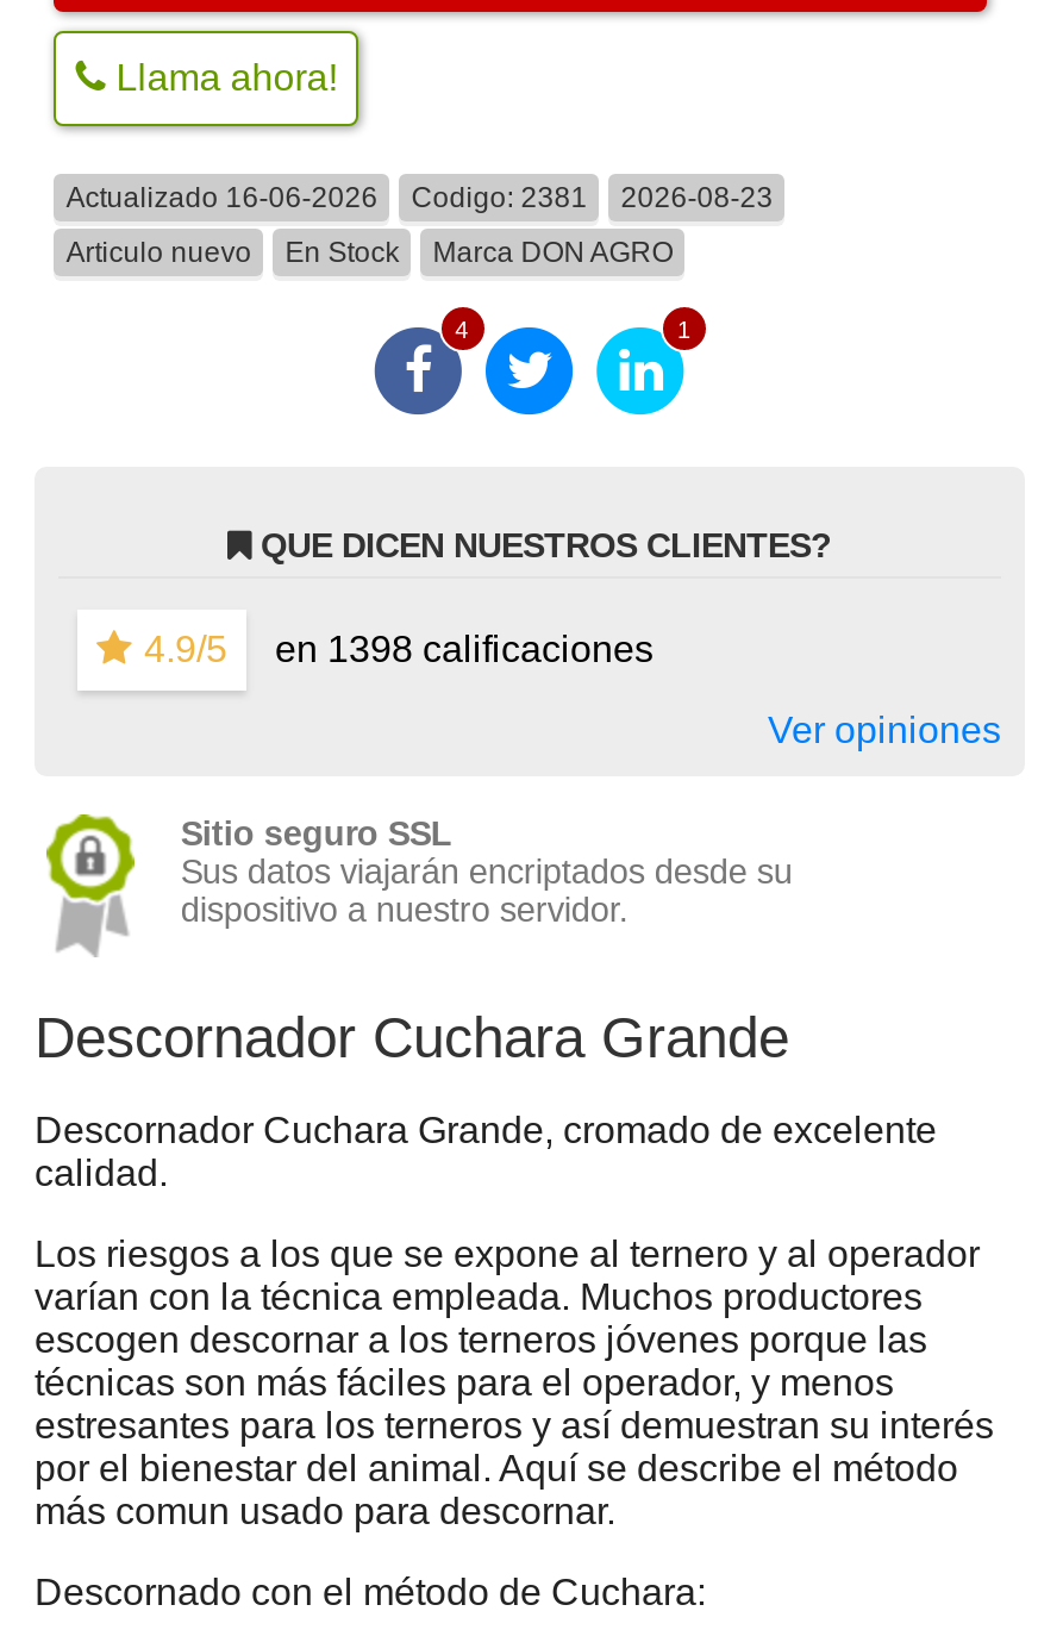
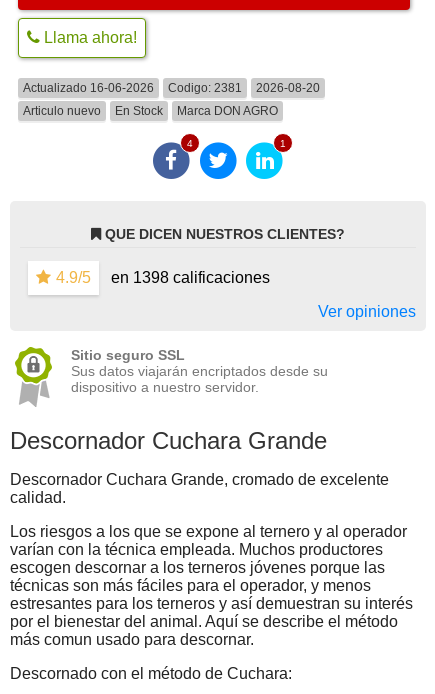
- Actualizado 16-06-2026 Codigo: 2381 2026-08-23
+ Actualizado 16-06-2026 Codigo: 2381 2026-08-20
